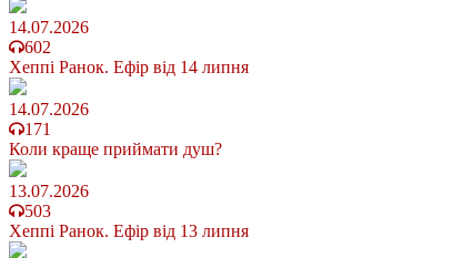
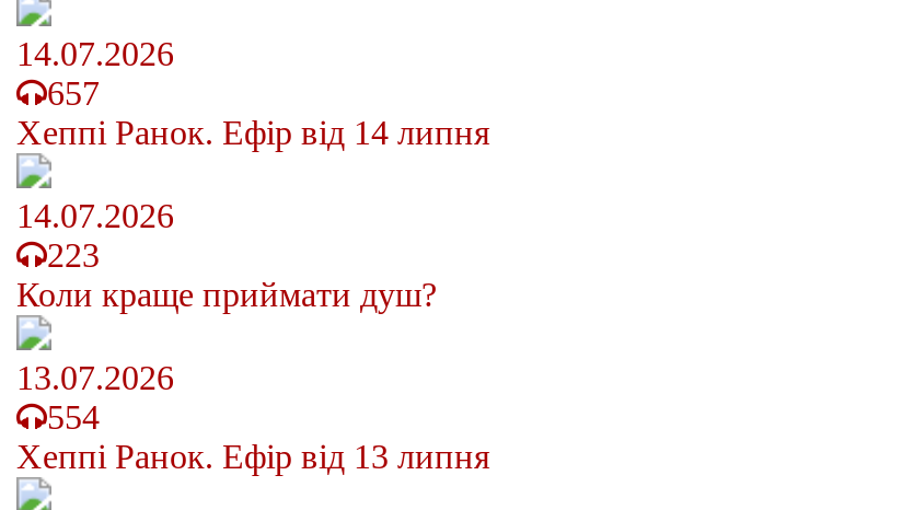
- 602
+ 657

- 171
+ 223

- 503
+ 554
